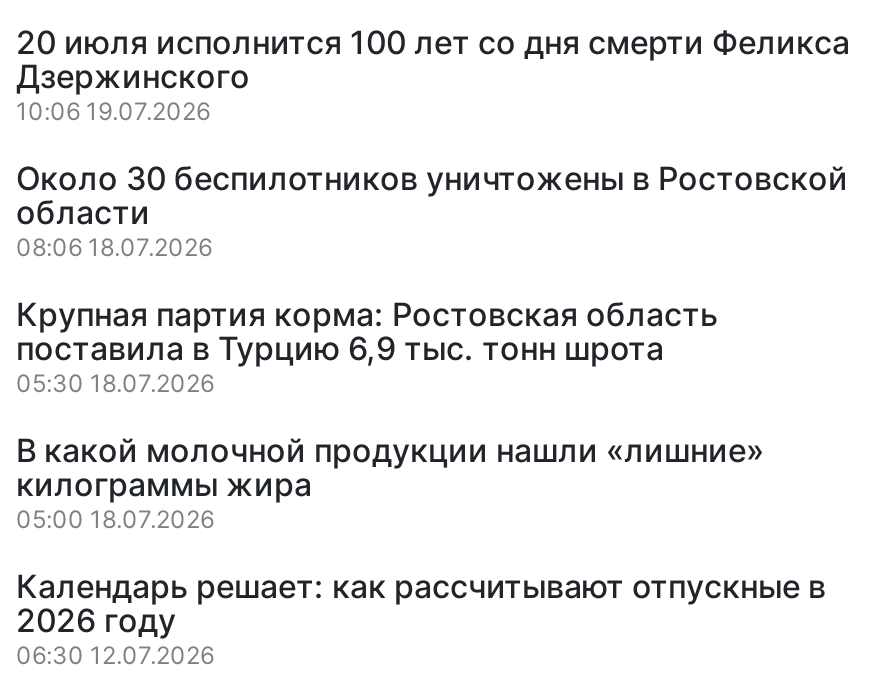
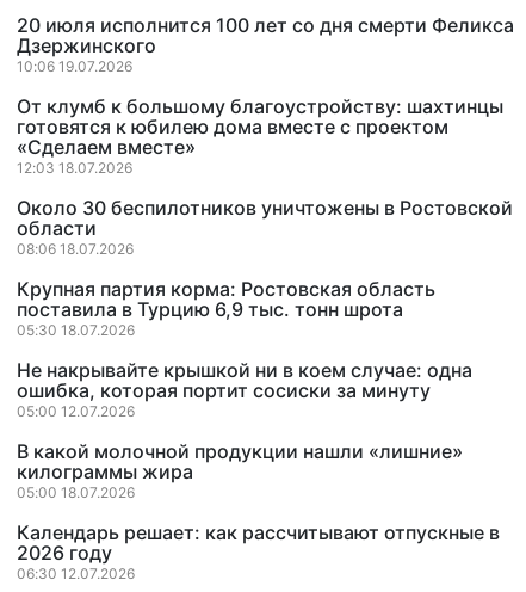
+ От клумб к большому благоустройству: шахтинцы
+ готовятся к юбилею дома вместе с проектом
+ «Сделаем вместе»
+ 12:03 18.07.2026

+ Не накрывайте крышкой ни в коем случае: одна
+ ошибка, которая портит сосиски за минуту
+ 05:00 12.07.2026
